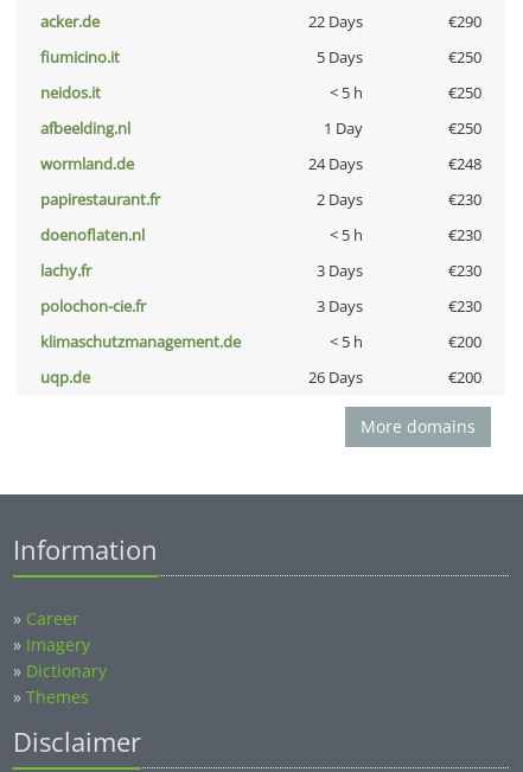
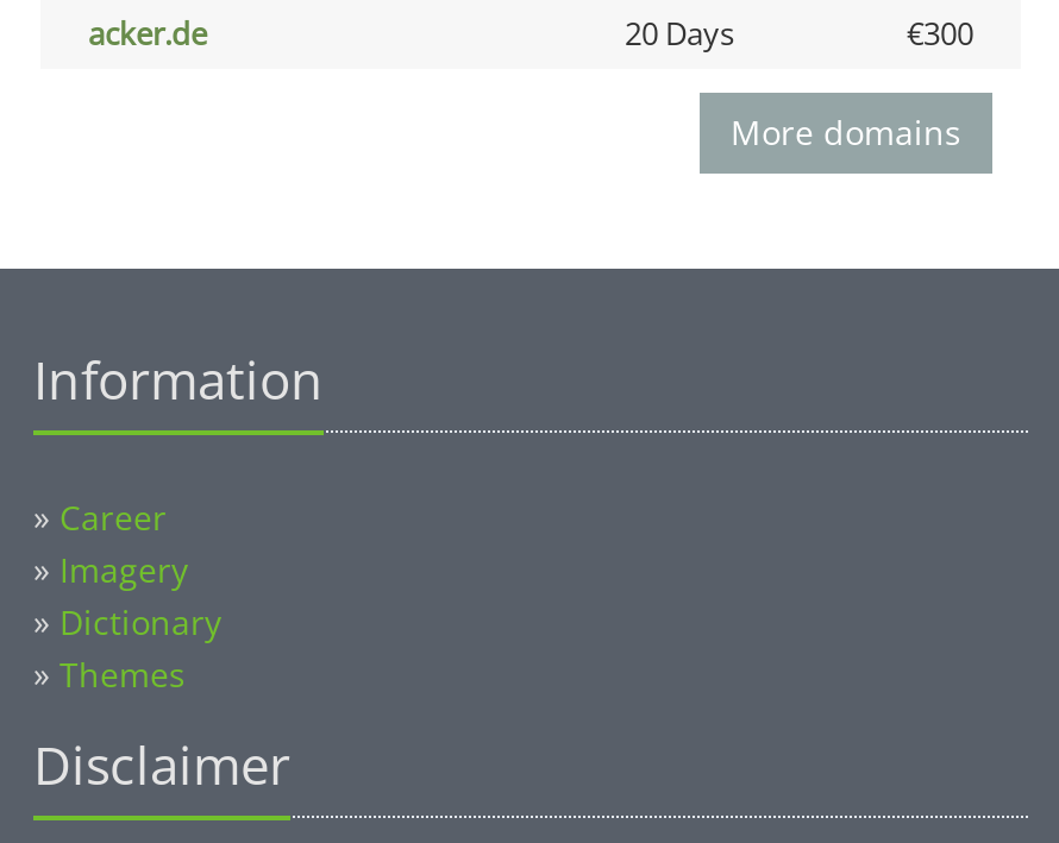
- 22 Days
- €290
- fiumicino.it
- 5 Days
- €250
- neidos.it
- < 5 h
- €250
- afbeelding.nl
- 1 Day
- €250
- wormland.de
- 24 Days
- €248
- papirestaurant.fr
- 2 Days
- €230
- doenoflaten.nl
- < 5 h
- €230
- lachy.fr
- 3 Days
- €230
- polochon-cie.fr
- 3 Days
- €230
- klimaschutzmanagement.de
- < 5 h
- €200
- uqp.de
- 26 Days
- €200
+ 20 Days
+ €300
